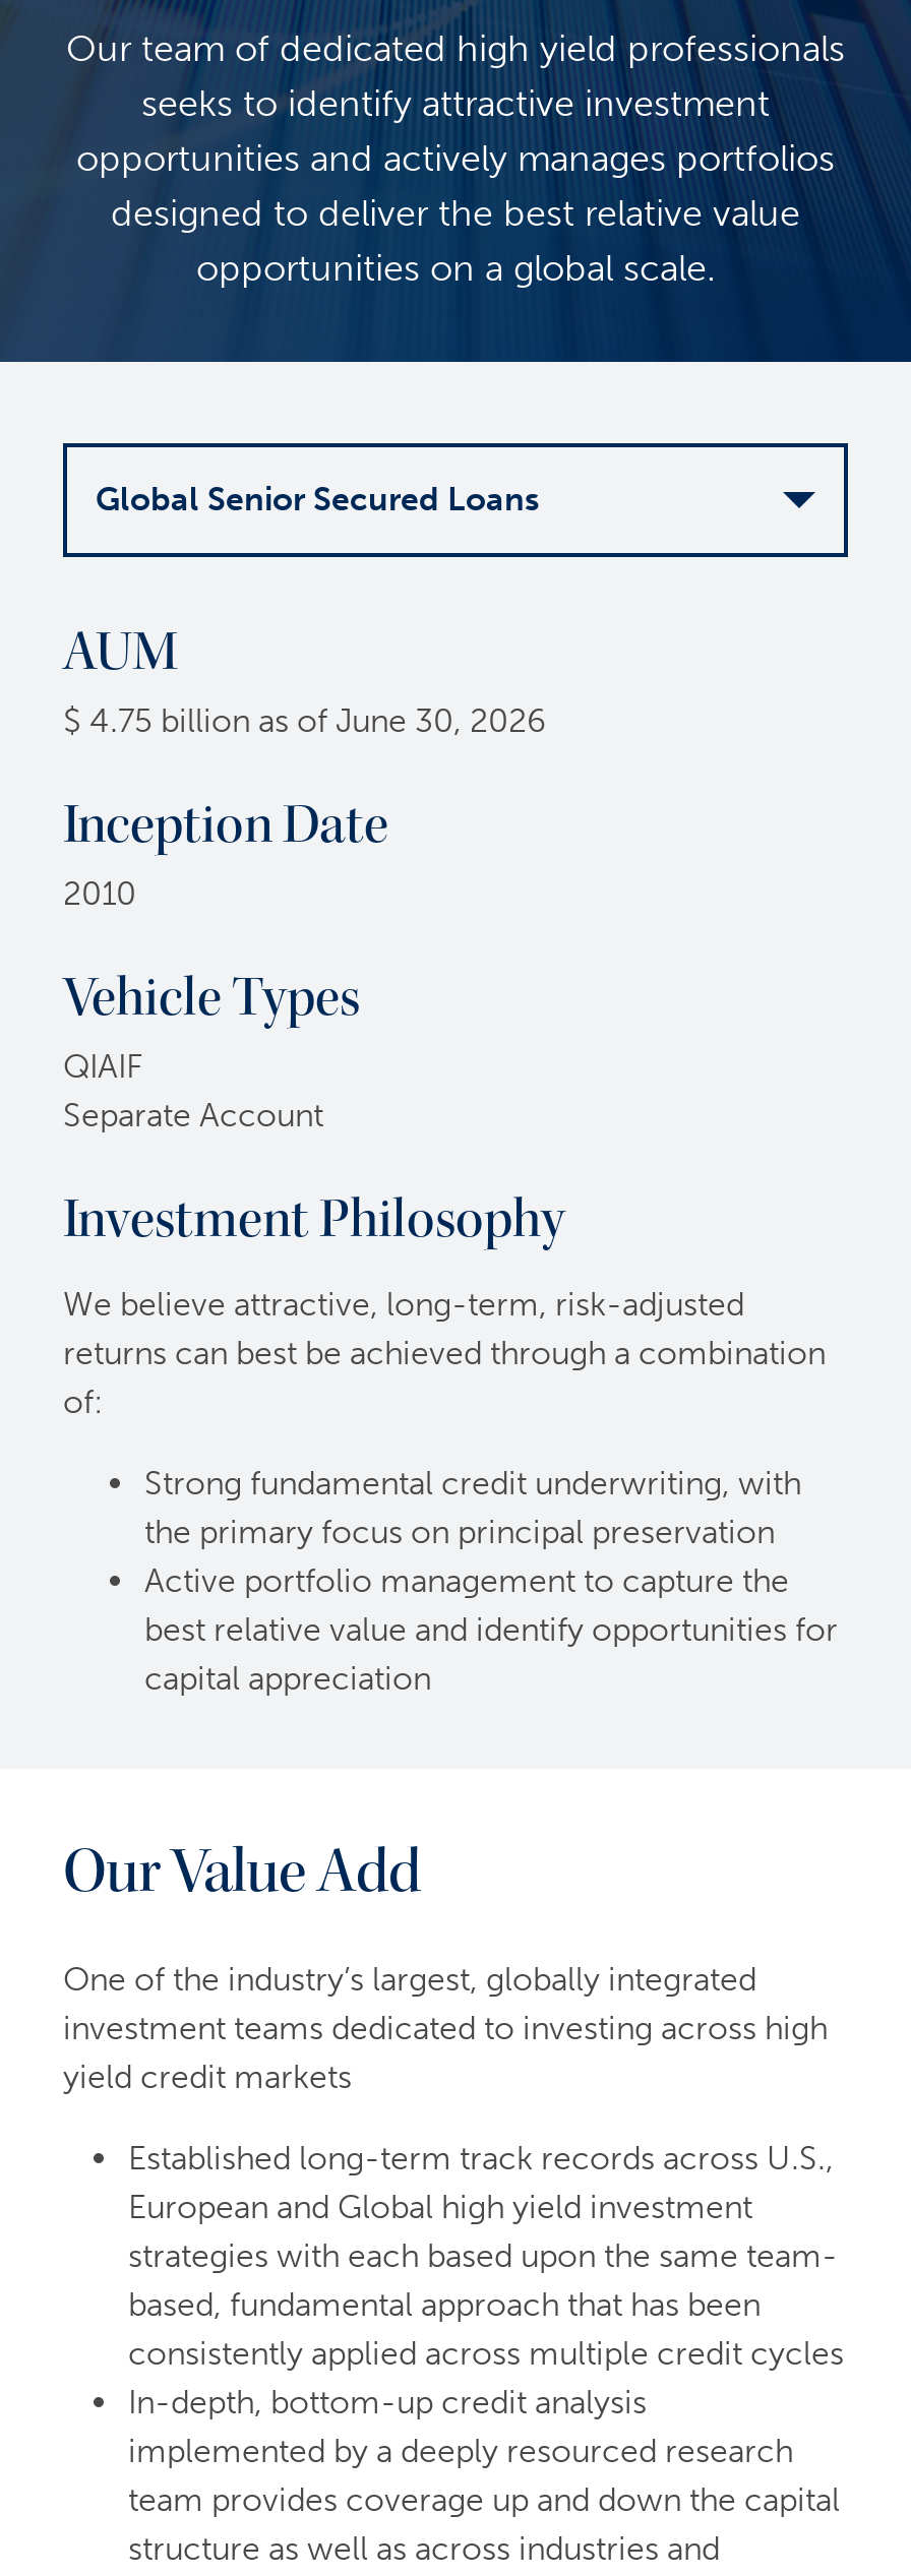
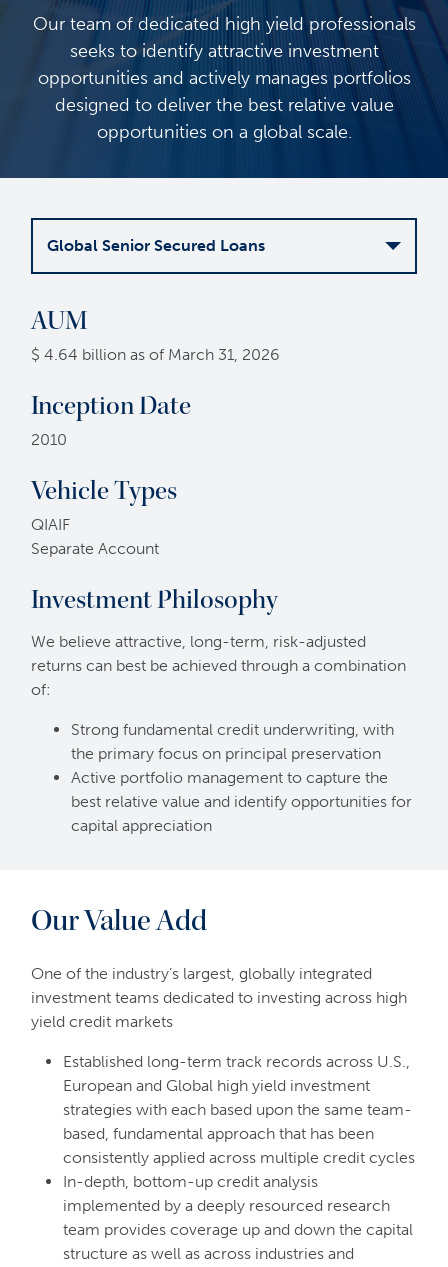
- $ 4.75 billion as of June 30, 2026
+ $ 4.64 billion as of March 31, 2026
